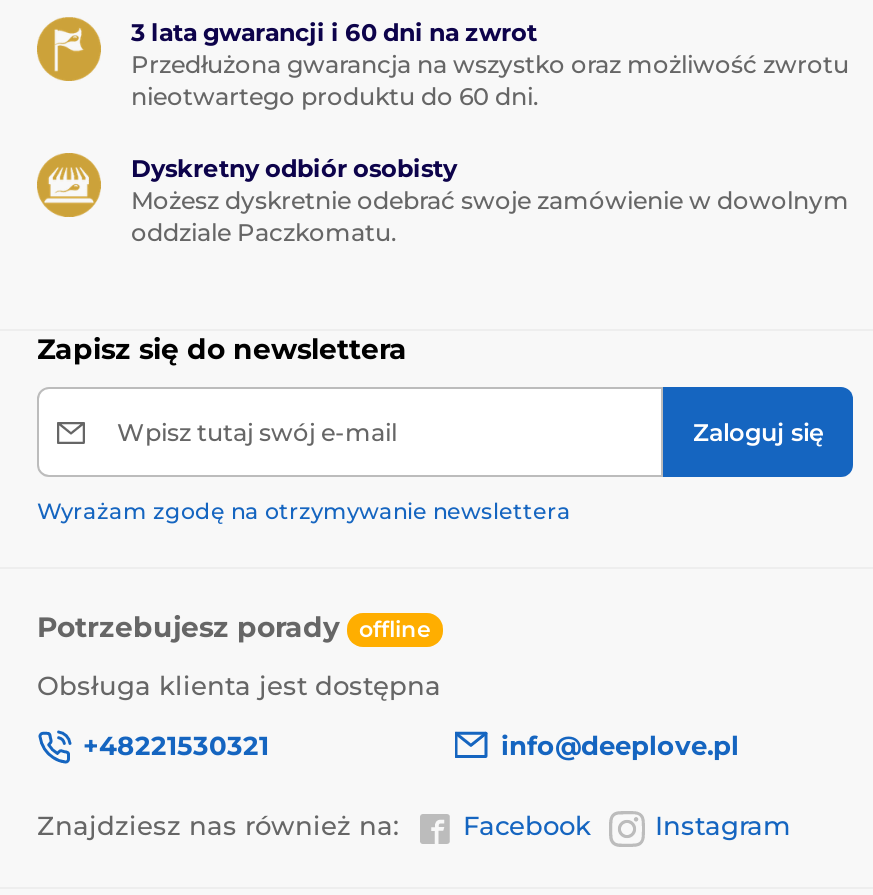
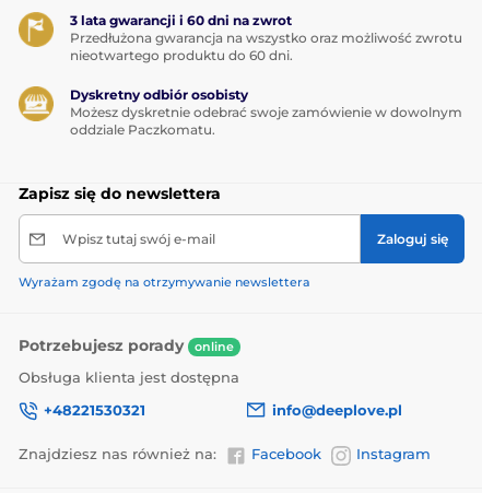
- Potrzebujesz porady offline
+ Potrzebujesz porady online
